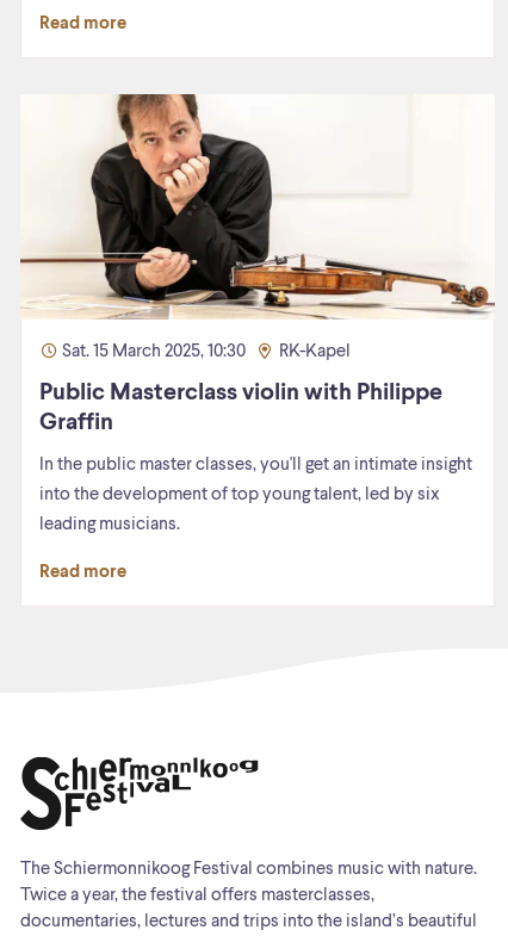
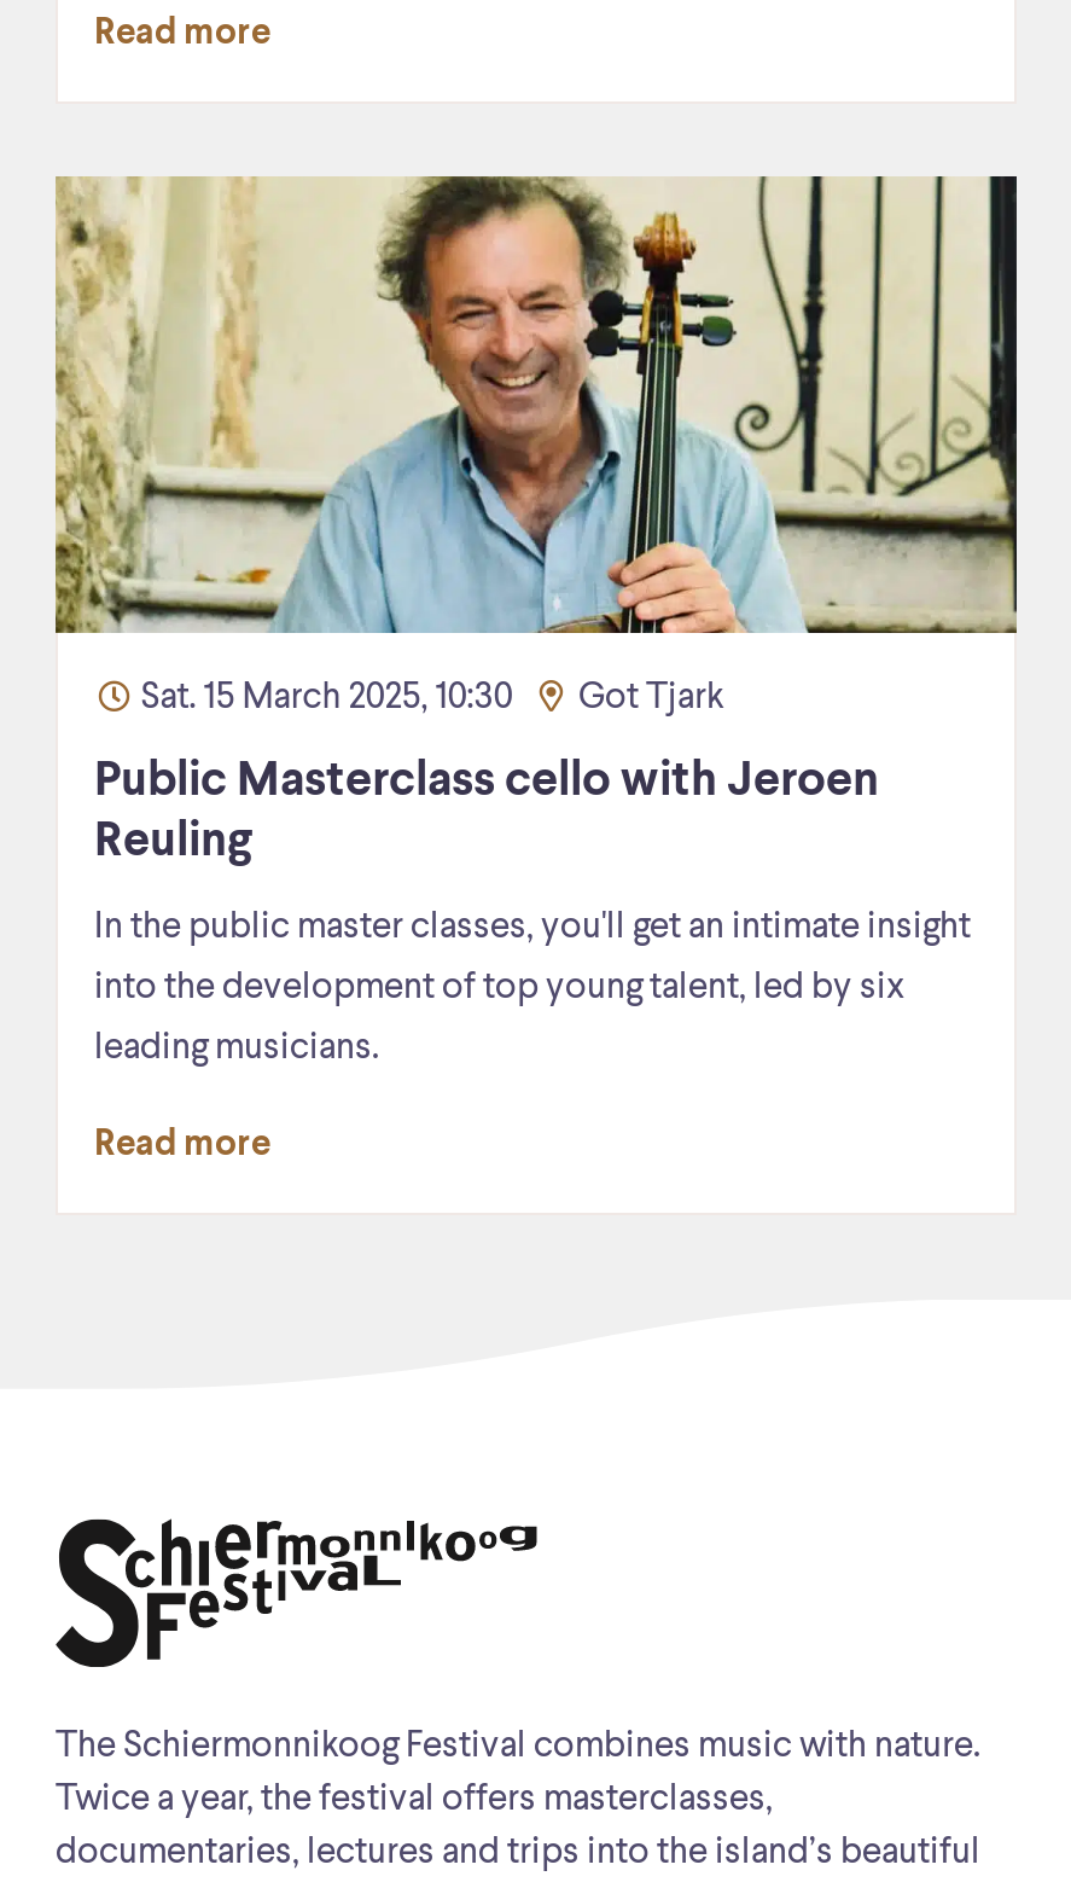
- [image]
- RK-Kapel
+ [image]
+ Got Tjark

- Public Masterclass violin with Philippe
- Graffin
+ Public Masterclass cello with Jeroen
+ Reuling
